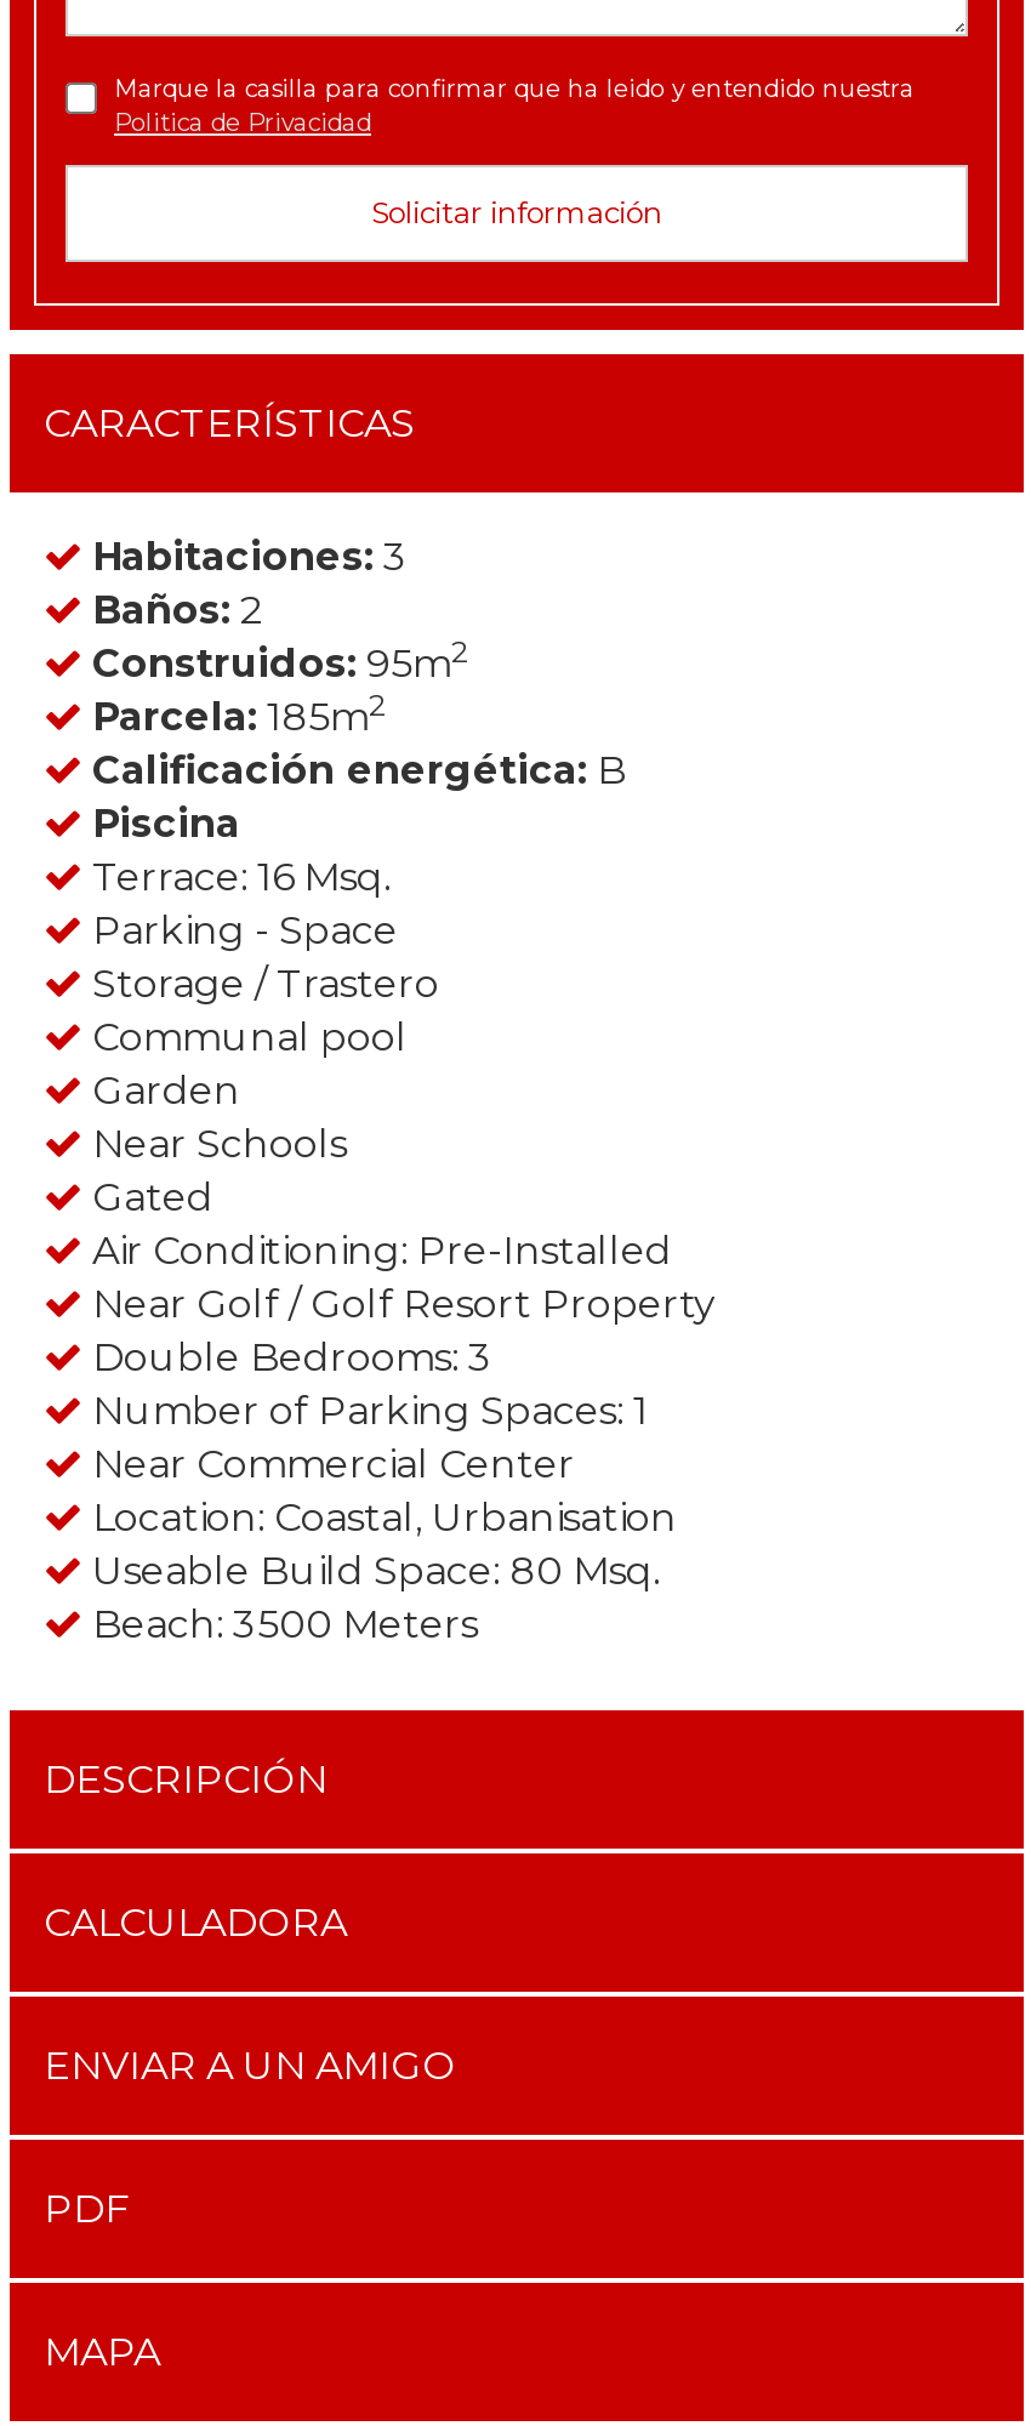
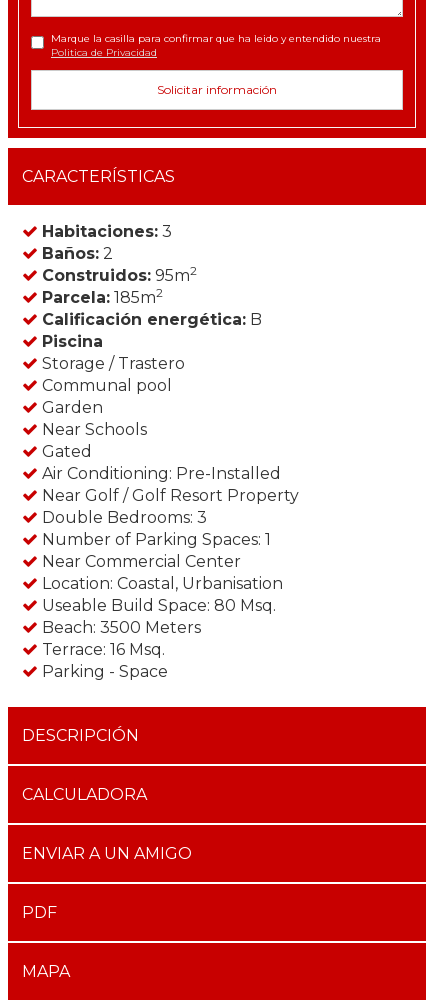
moved down: Terrace: 16 Msq. | Parking - Space

moved up: Storage / Trastero | Communal pool | Garden | ... | Useable Build Space: 80 Msq. | Beach: 3500 Meters
